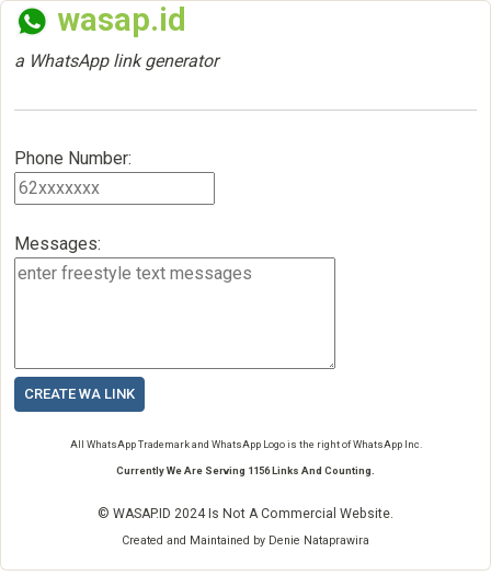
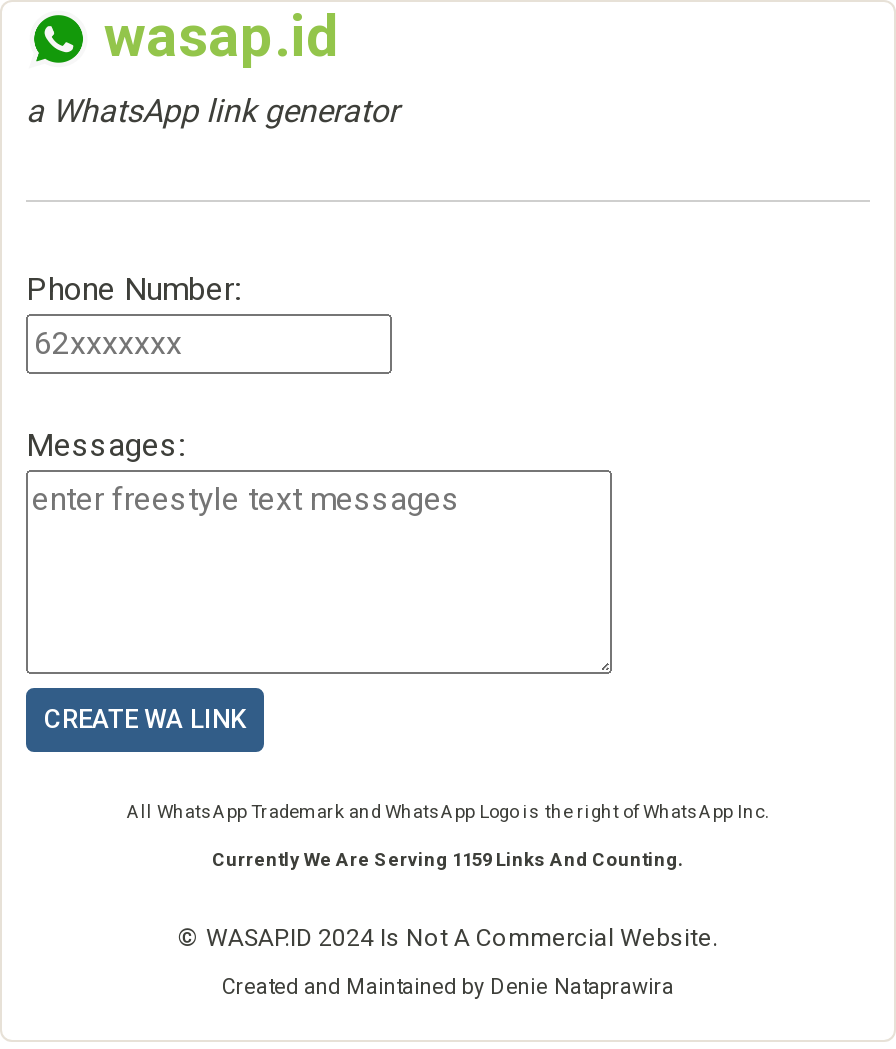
- Currently We Are Serving 1156 Links And Counting.
+ Currently We Are Serving 1159 Links And Counting.
